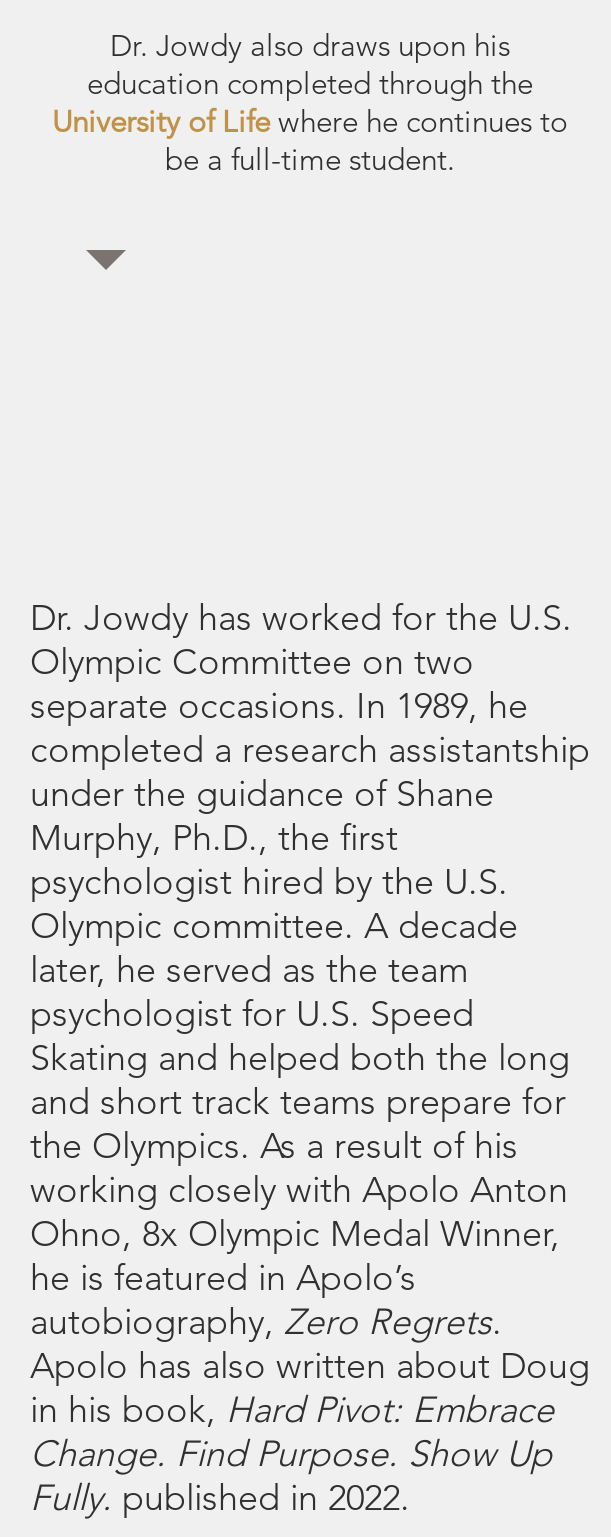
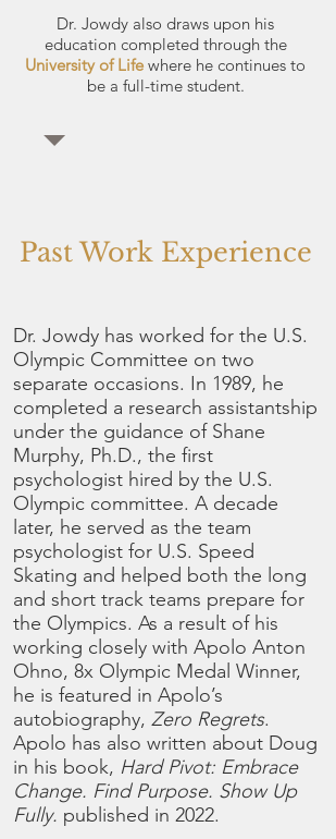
+ Past Work Experience
